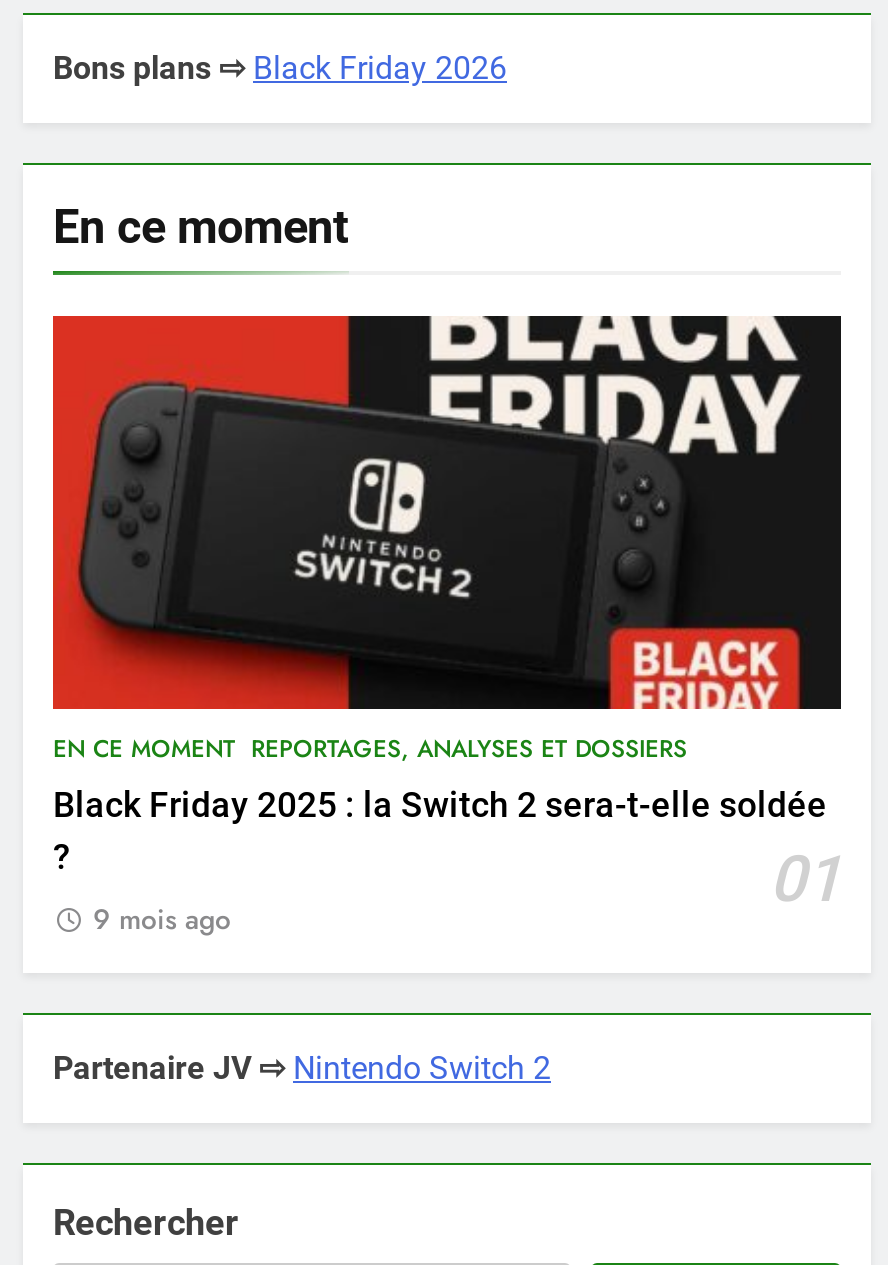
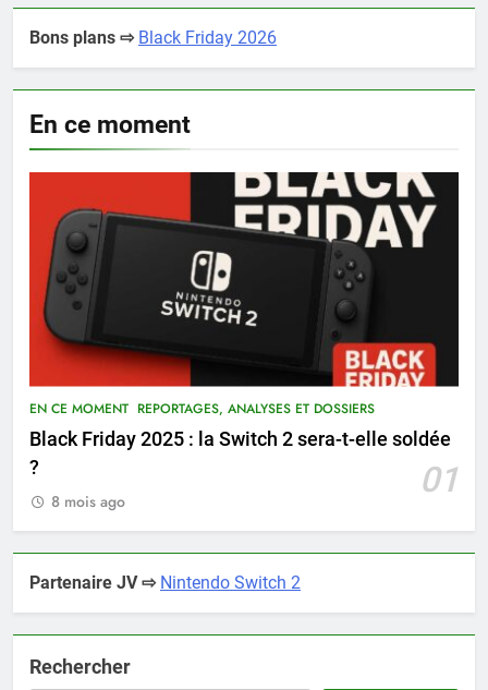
- 9 mois ago
+ 8 mois ago
